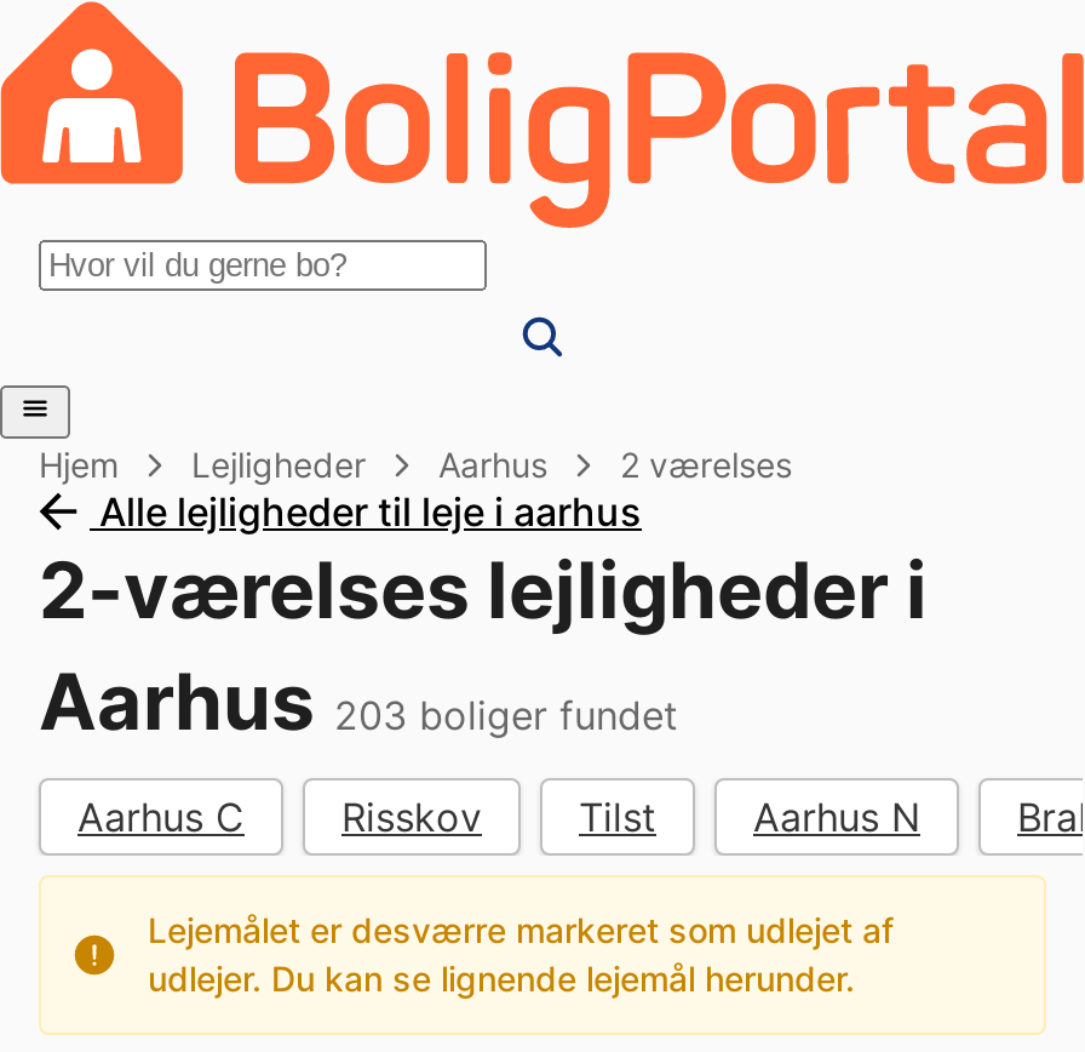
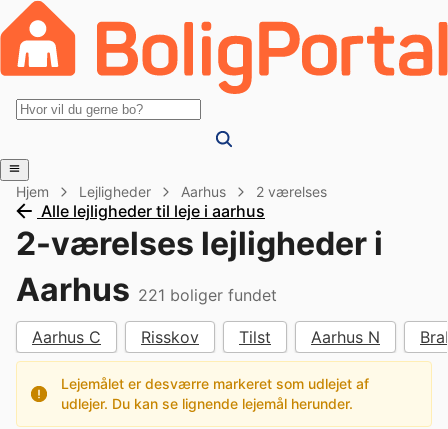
- Aarhus 203 boliger fundet
+ Aarhus 221 boliger fundet
